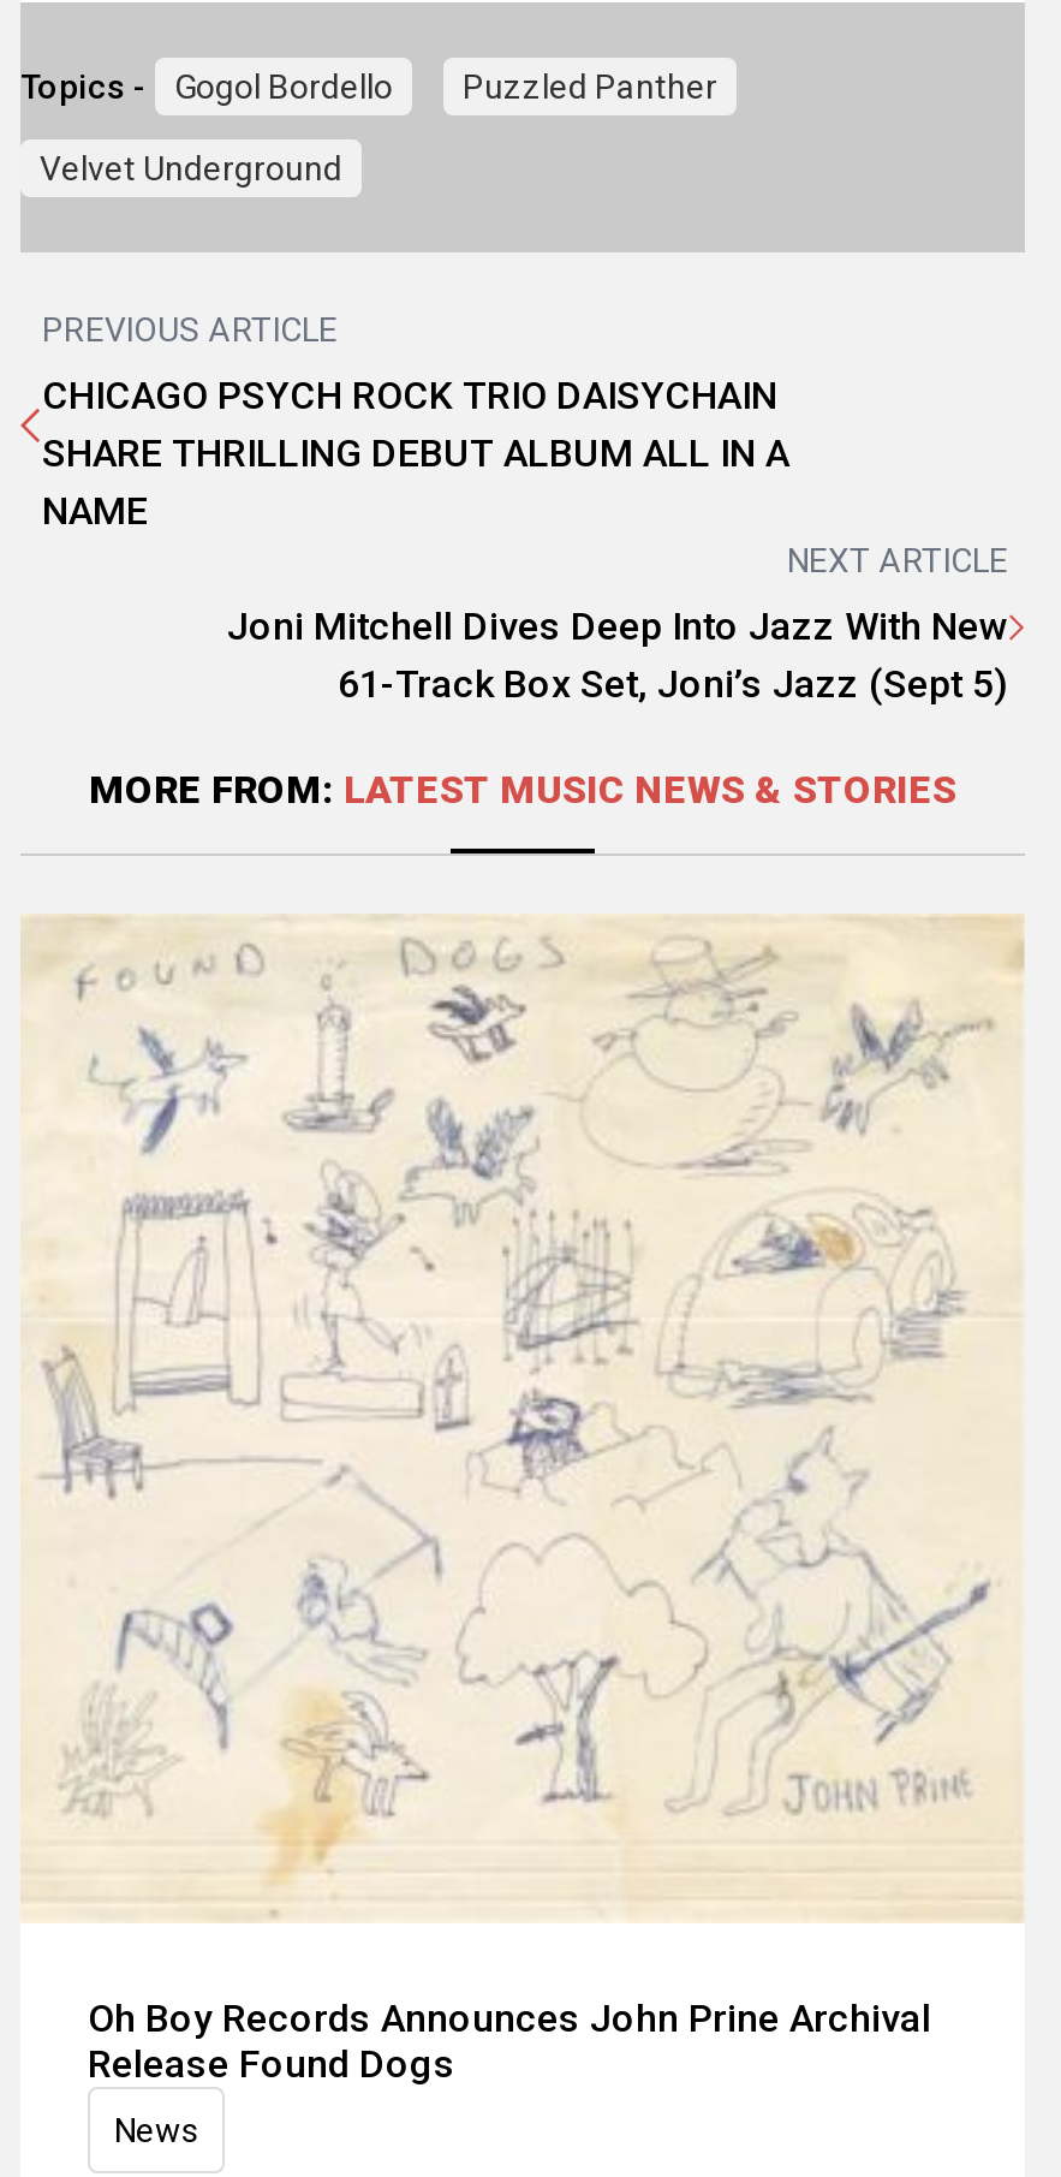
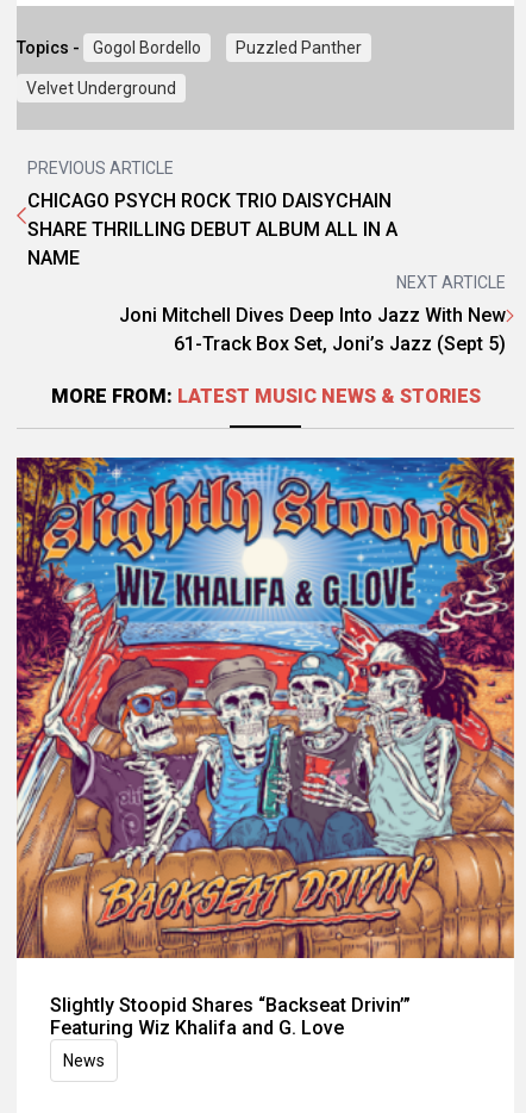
- [image]
- Oh Boy Records Announces John Prine Archival
- Release Found Dogs
+ [image]
+ Slightly Stoopid Shares “Backseat Drivin’”
+ Featuring Wiz Khalifa and G. Love
